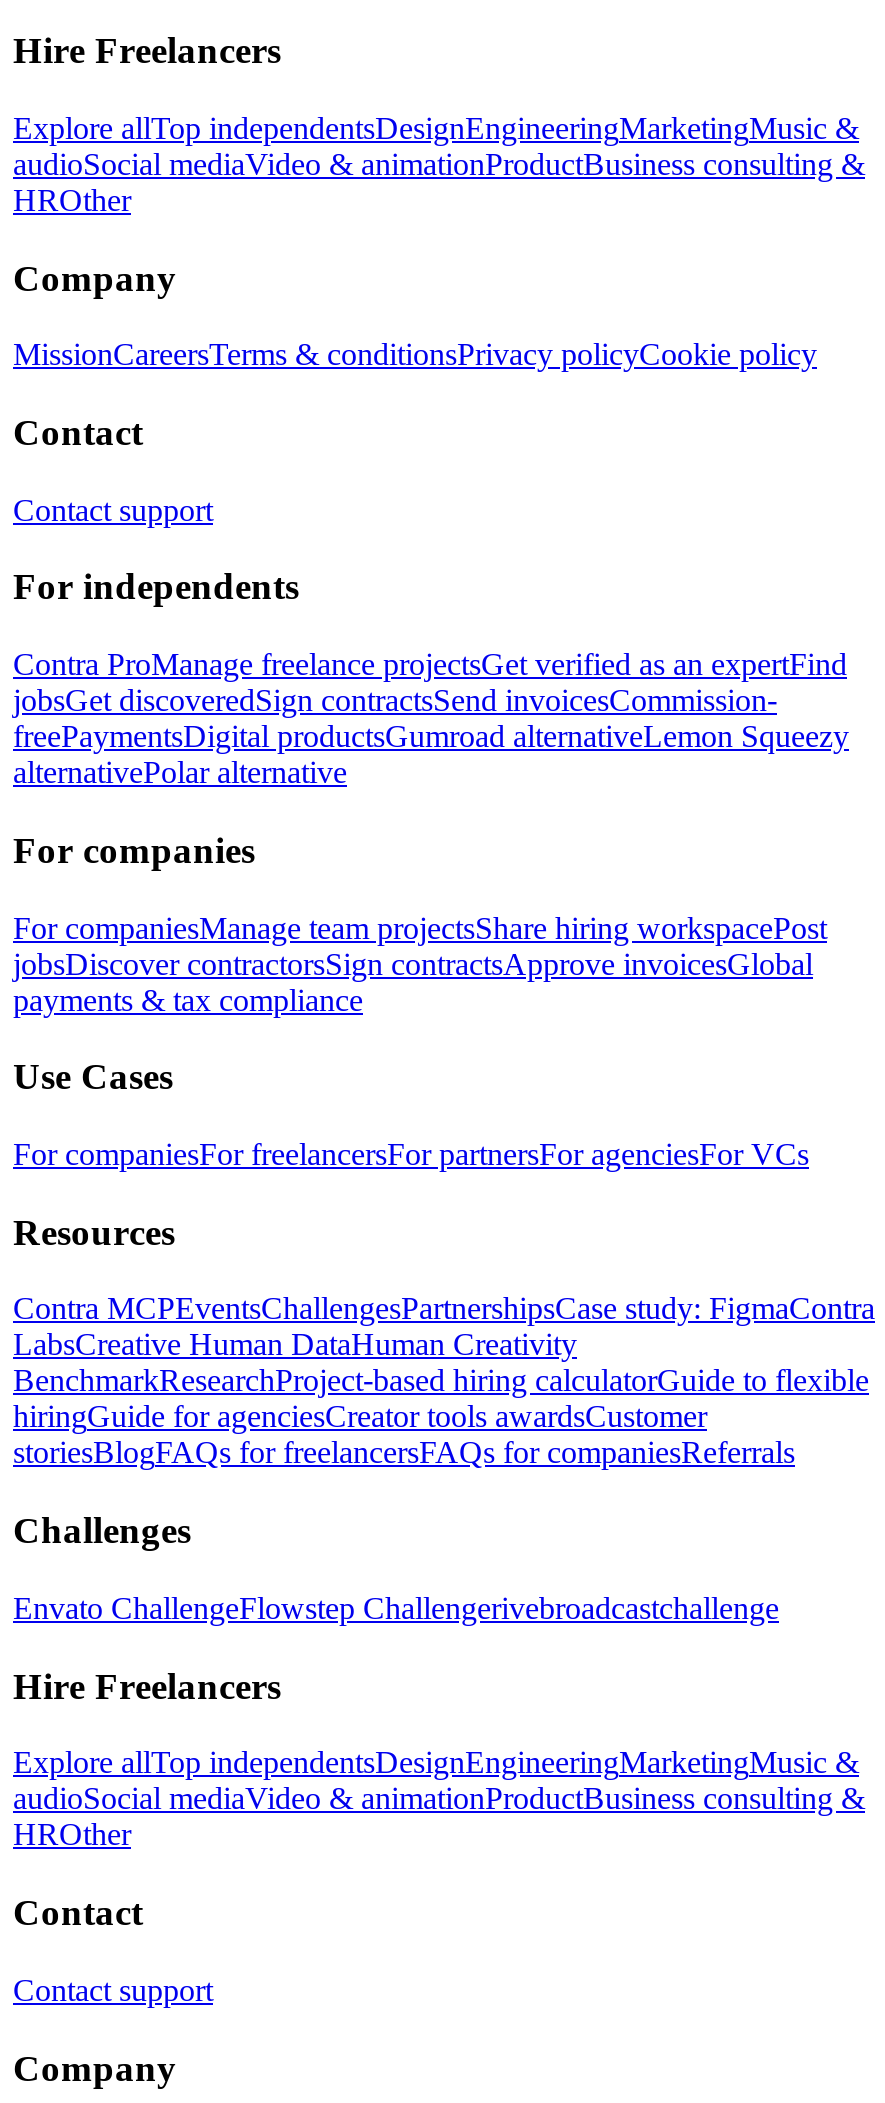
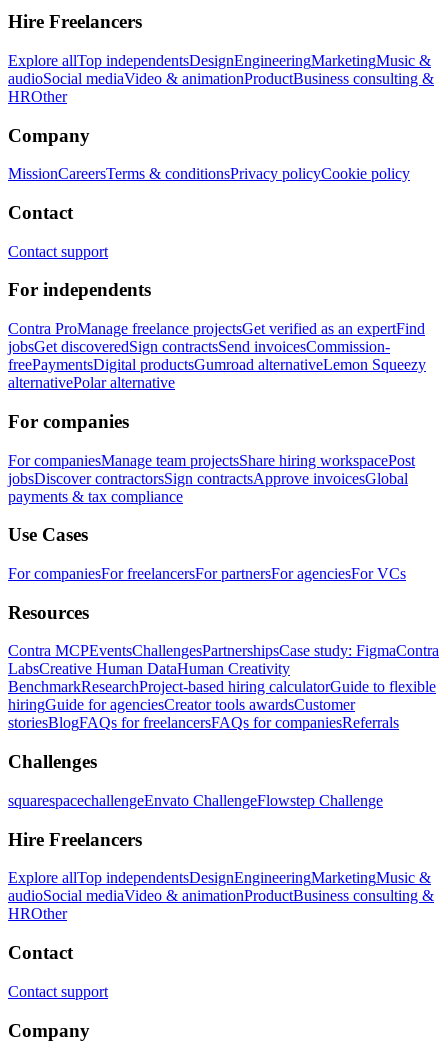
- Envato ChallengeFlowstep Challengerivebroadcastchallenge
+ squarespacechallengeEnvato ChallengeFlowstep Challenge
